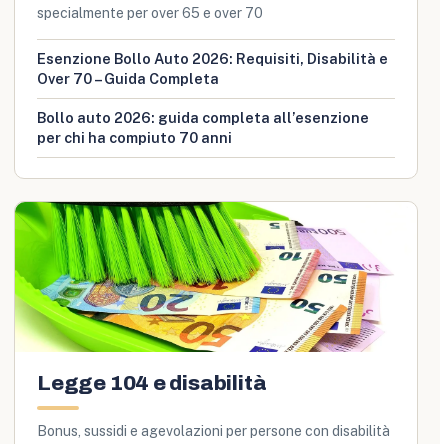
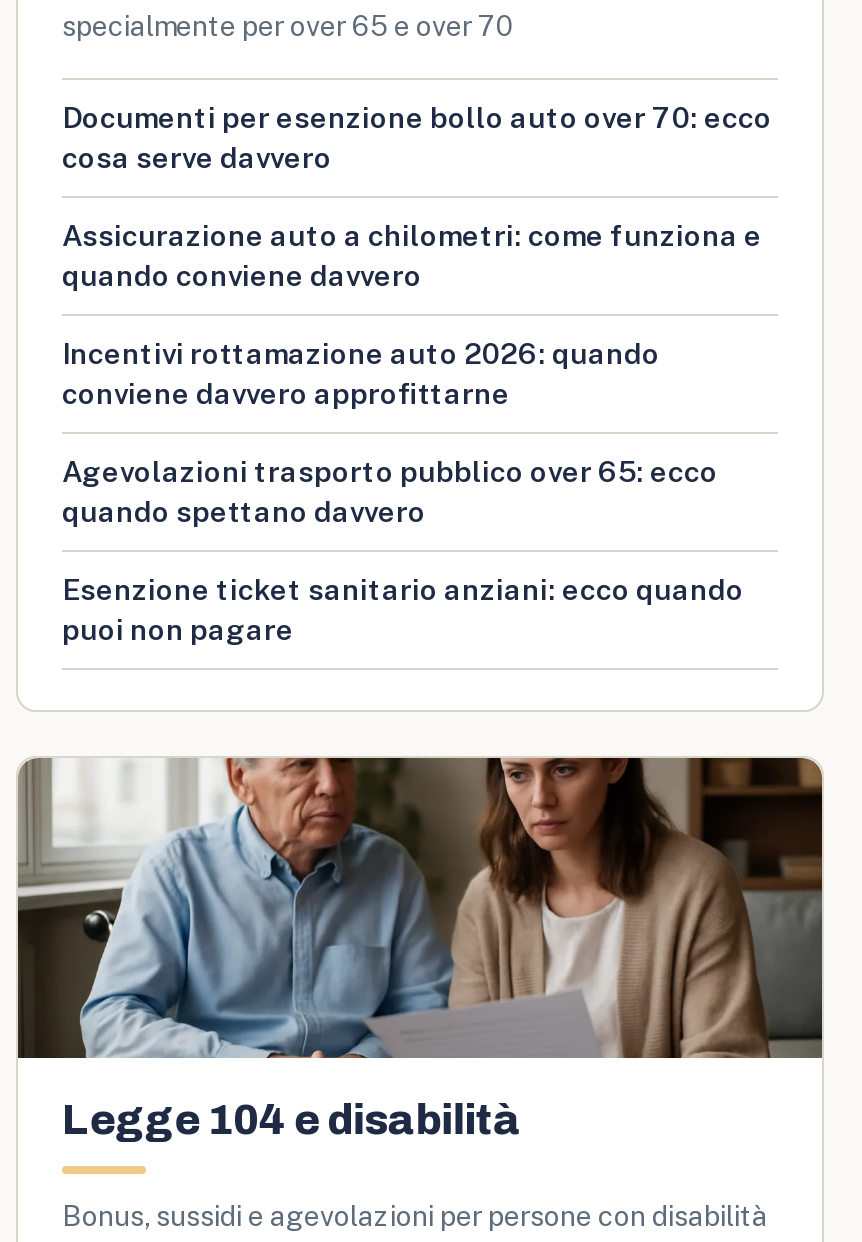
- Esenzione Bollo Auto 2026: Requisiti, Disabilità e
- Over 70 – Guida Completa
- Bollo auto 2026: guida completa all’esenzione
- per chi ha compiuto 70 anni
+ Documenti per esenzione bollo auto over 70: ecco
+ cosa serve davvero
+ Assicurazione auto a chilometri: come funziona e
+ quando conviene davvero
+ Incentivi rottamazione auto 2026: quando
+ conviene davvero approfittarne
+ Agevolazioni trasporto pubblico over 65: ecco
+ quando spettano davvero
+ Esenzione ticket sanitario anziani: ecco quando
+ puoi non pagare

- [image]
+ [image]
